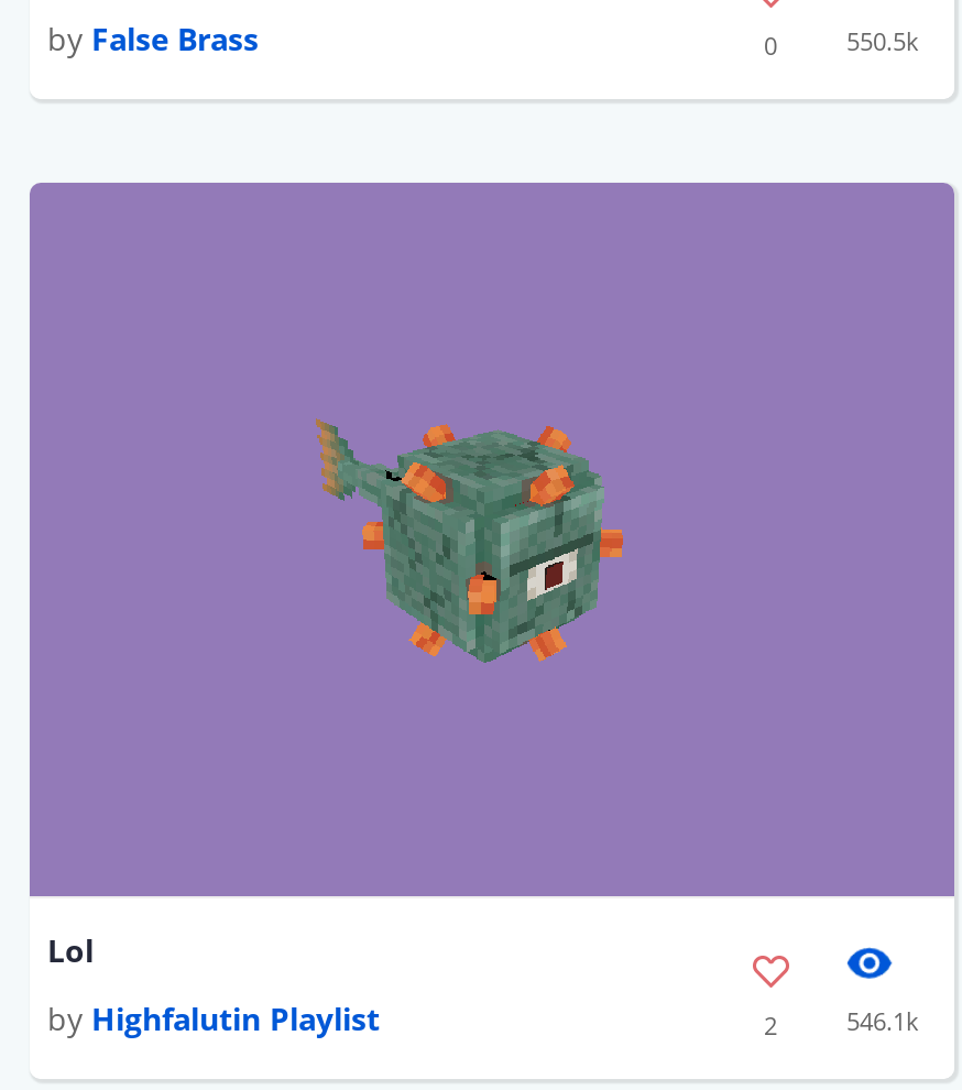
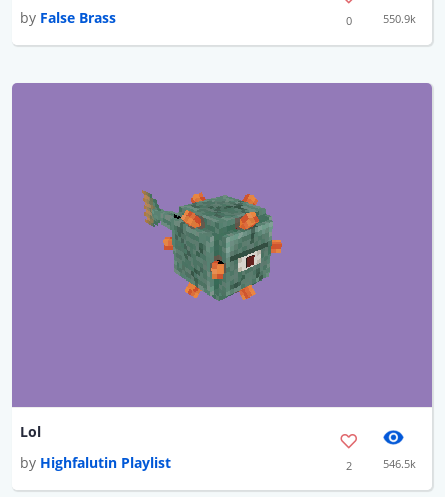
- 550.5k
+ 550.9k

- 546.1k
+ 546.5k
